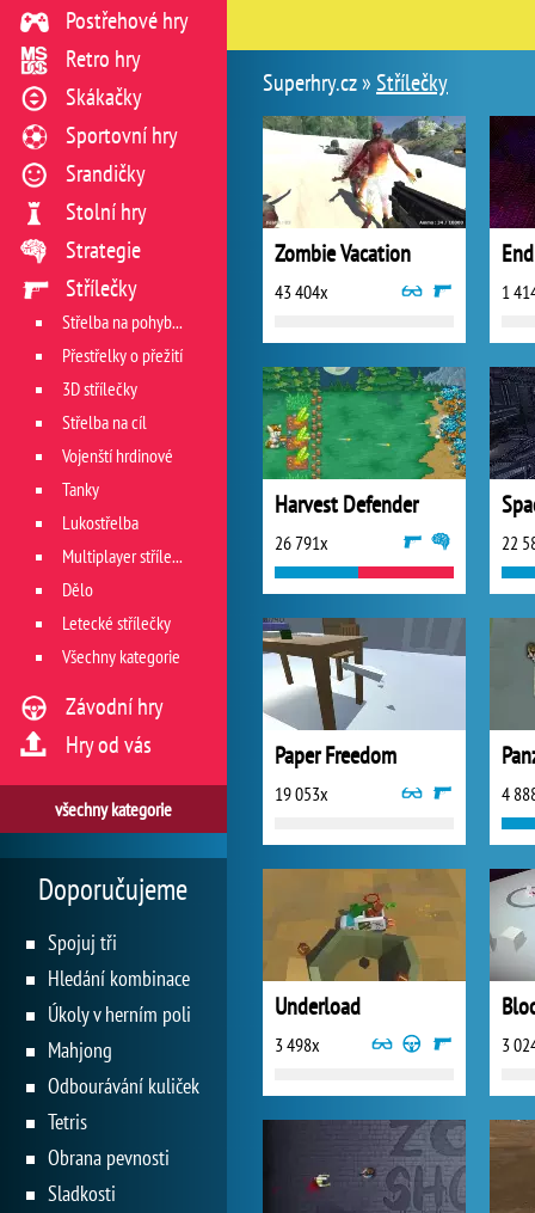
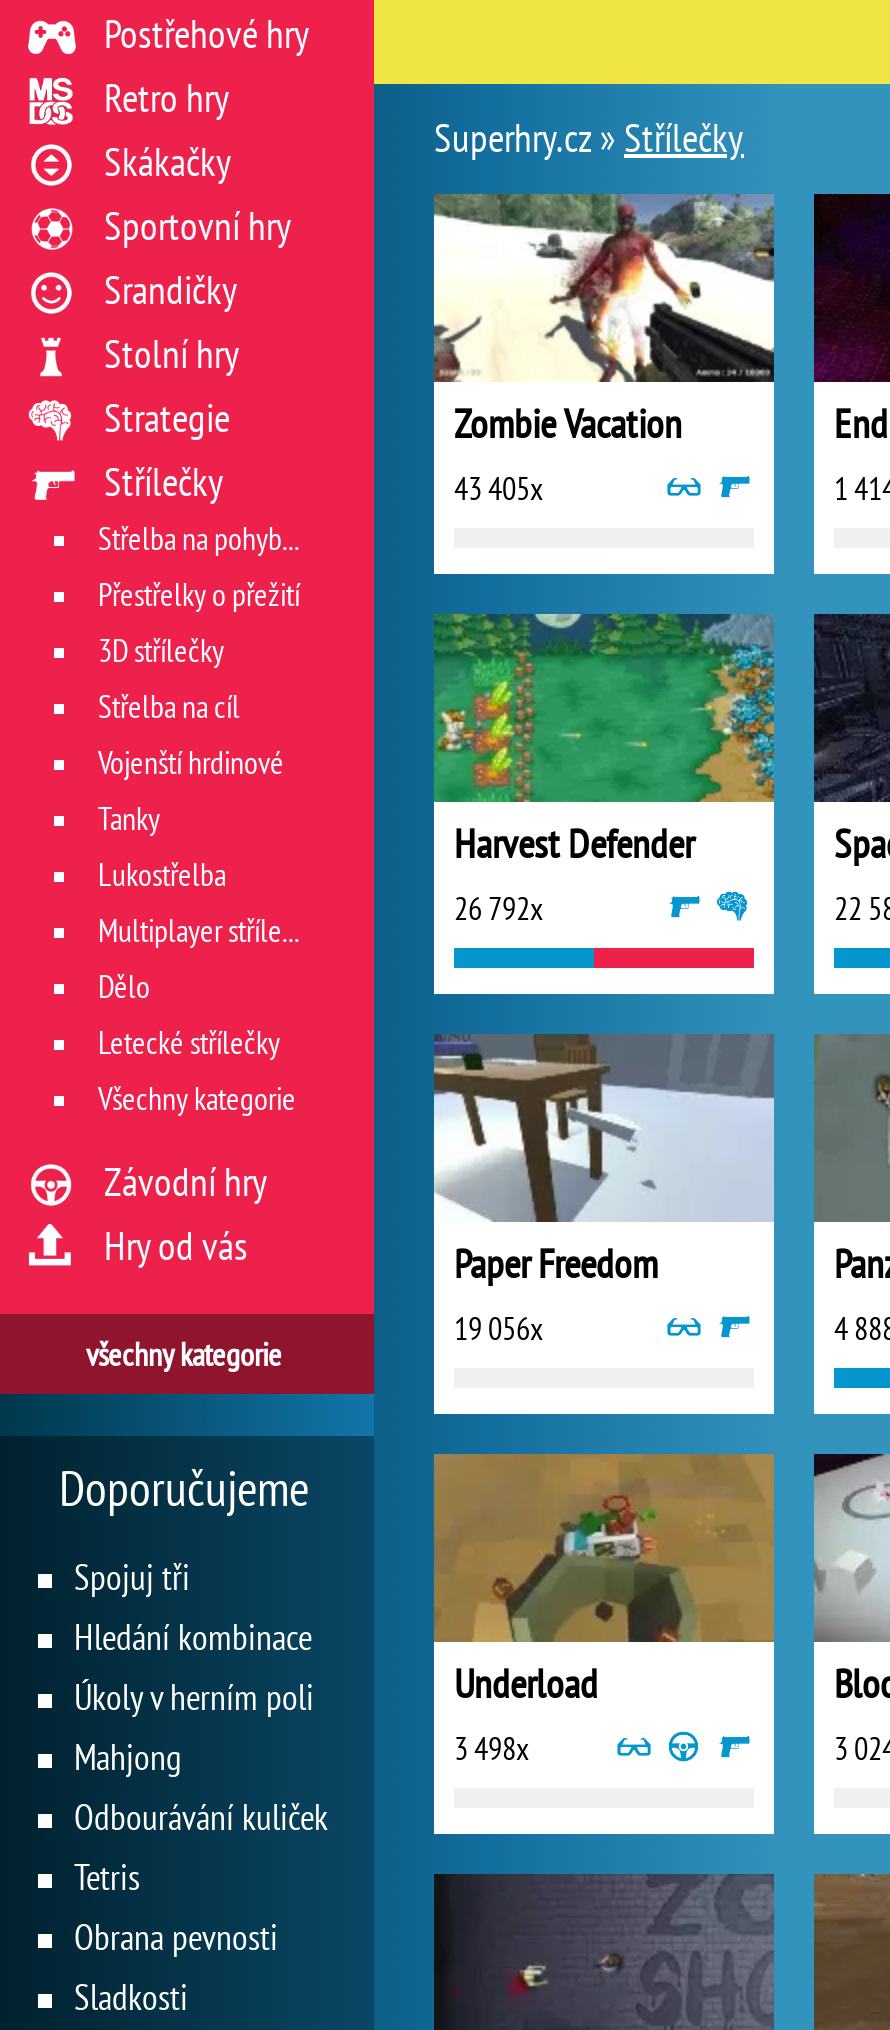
- 43 404x
+ 43 405x

- 26 791x
+ 26 792x

- 19 053x
+ 19 056x
